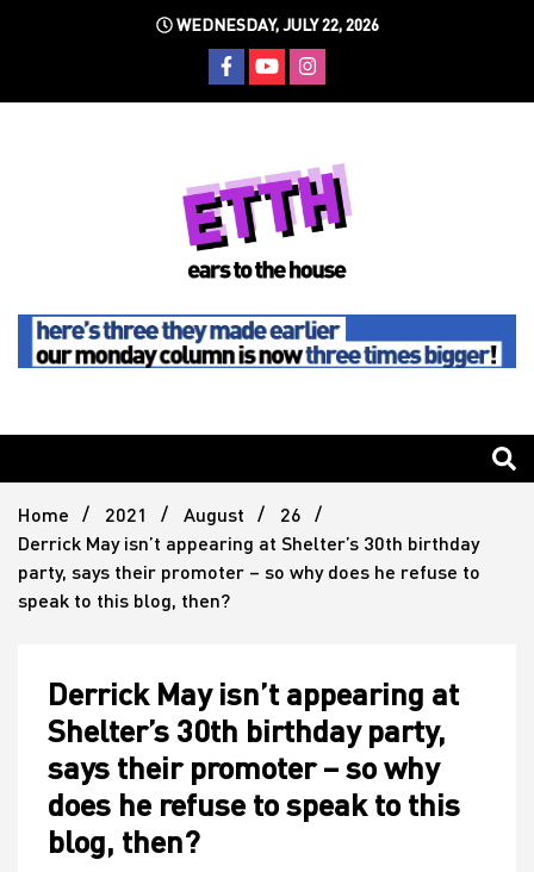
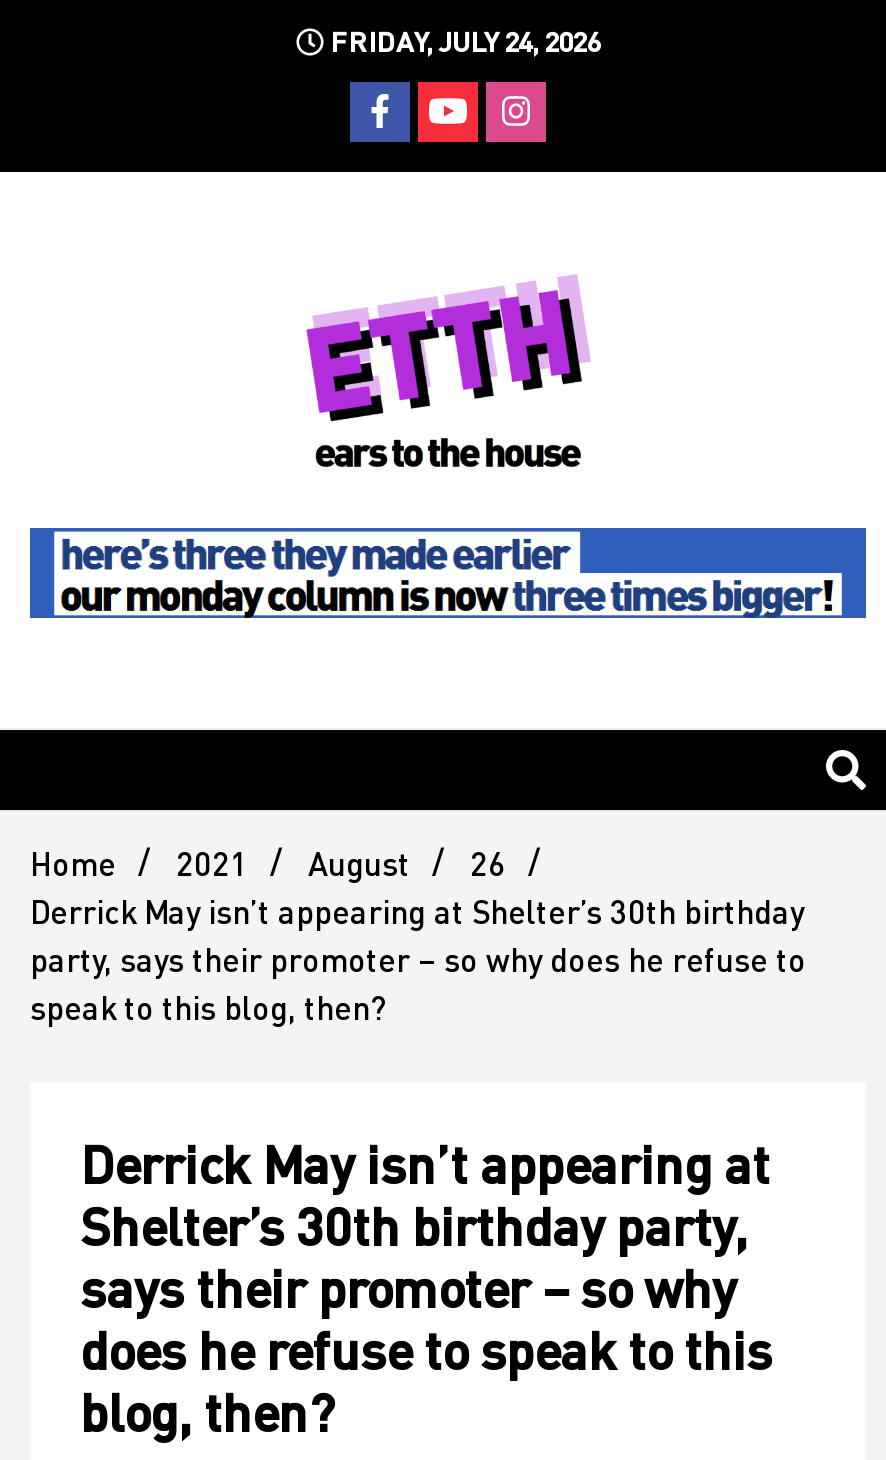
- WEDNESDAY, JULY 22, 2026
+ FRIDAY, JULY 24, 2026
